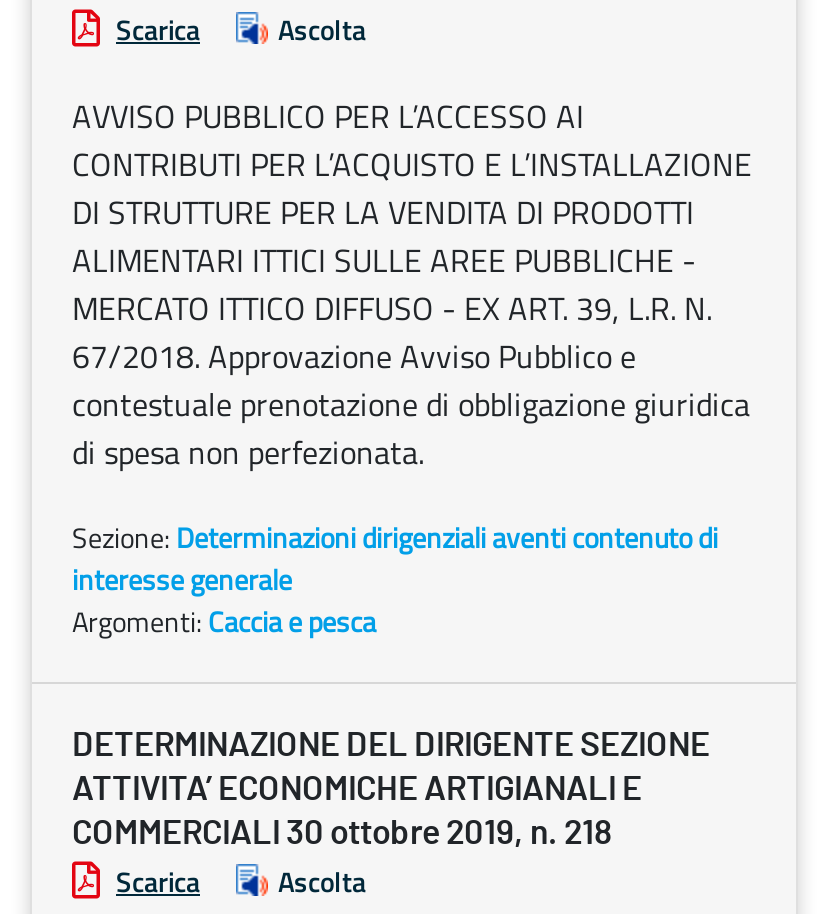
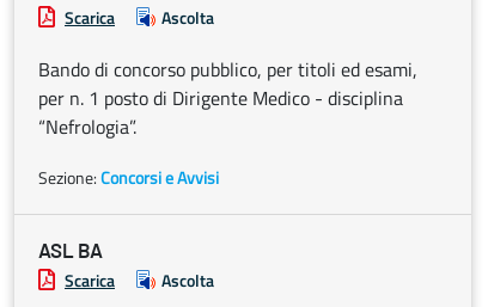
- AVVISO PUBBLICO PER L’ACCESSO AI
- CONTRIBUTI PER L’ACQUISTO E L’INSTALLAZIONE
- DI STRUTTURE PER LA VENDITA DI PRODOTTI
- ALIMENTARI ITTICI SULLE AREE PUBBLICHE -
- MERCATO ITTICO DIFFUSO - EX ART. 39, L.R. N.
- 67/2018. Approvazione Avviso Pubblico e
- contestuale prenotazione di obbligazione giuridica
- di spesa non perfezionata.
+ Bando di concorso pubblico, per titoli ed esami,
+ per n. 1 posto di Dirigente Medico - disciplina
+ “Nefrologia”.

- Sezione: Determinazioni dirigenziali aventi contenuto di
- interesse generale
- Argomenti: Caccia e pesca
+ Sezione: Concorsi e Avvisi

- DETERMINAZIONE DEL DIRIGENTE SEZIONE
- ATTIVITA’ ECONOMICHE ARTIGIANALI E
- COMMERCIALI 30 ottobre 2019, n. 218
+ ASL BA
